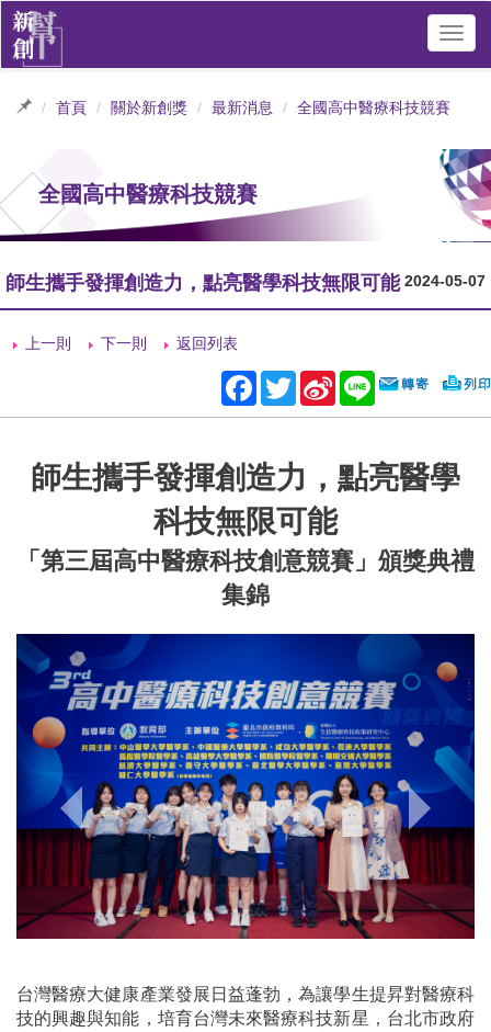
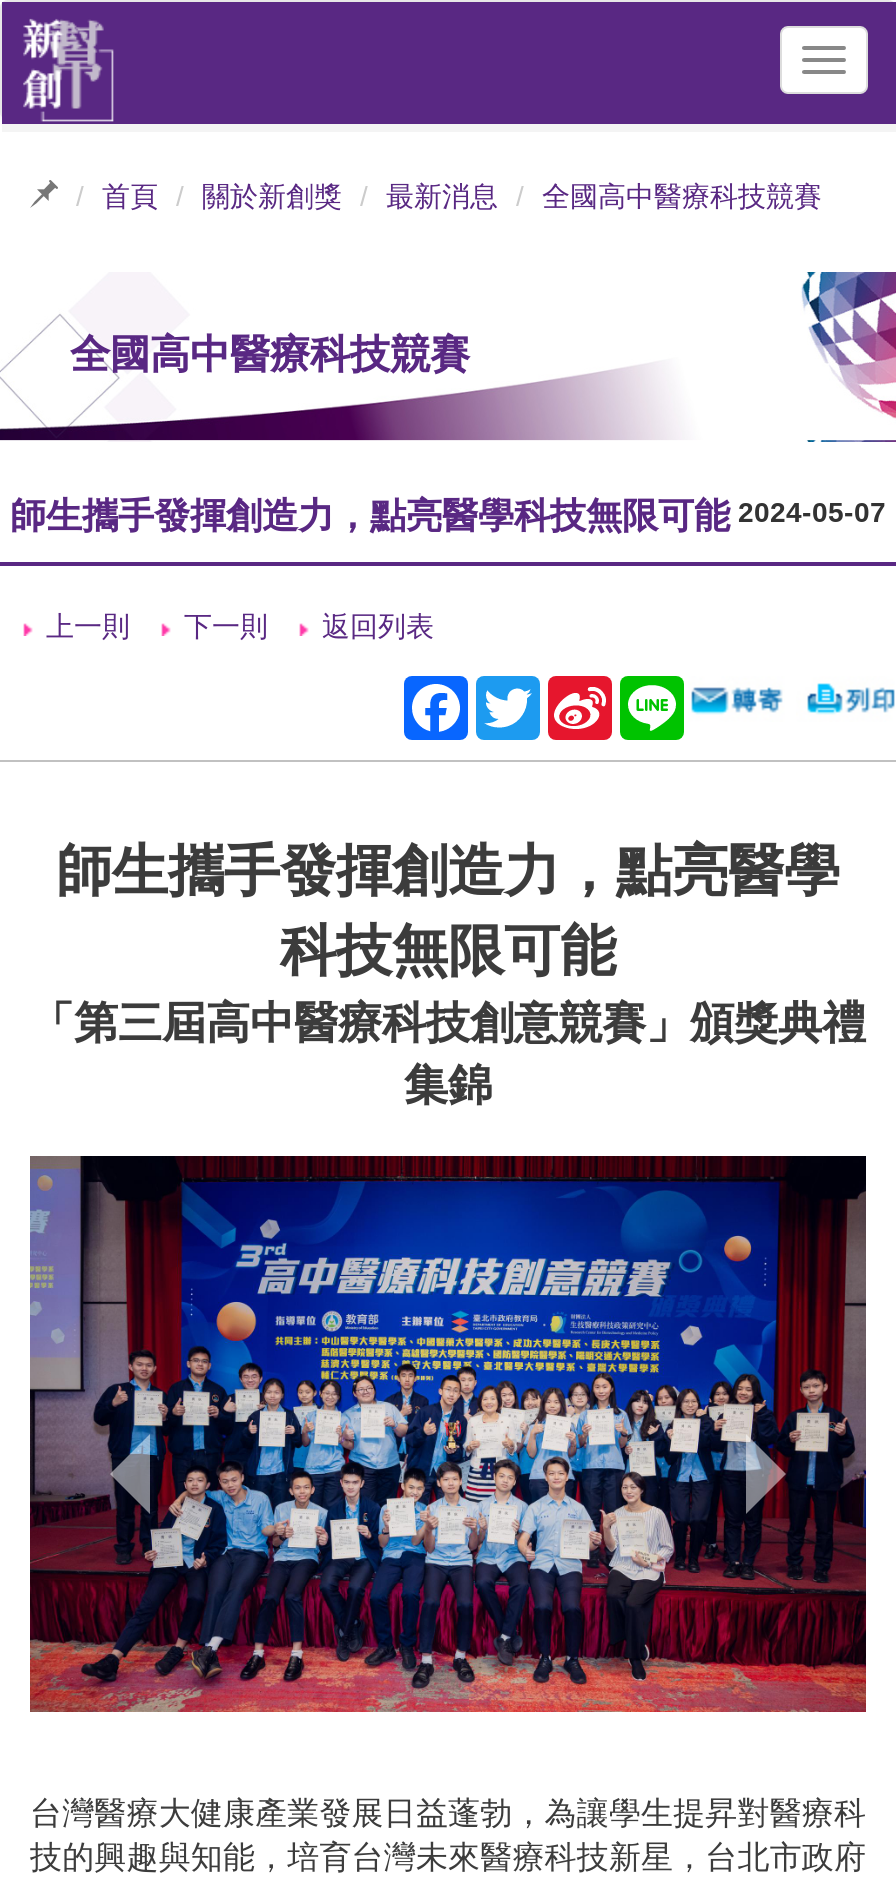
- [image]
+ [image]
